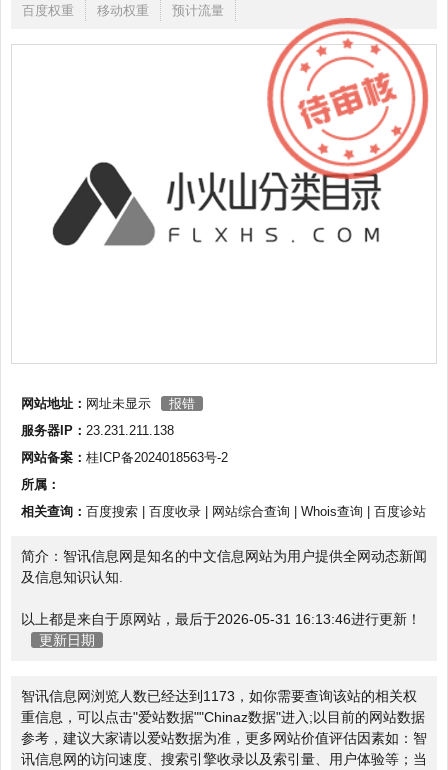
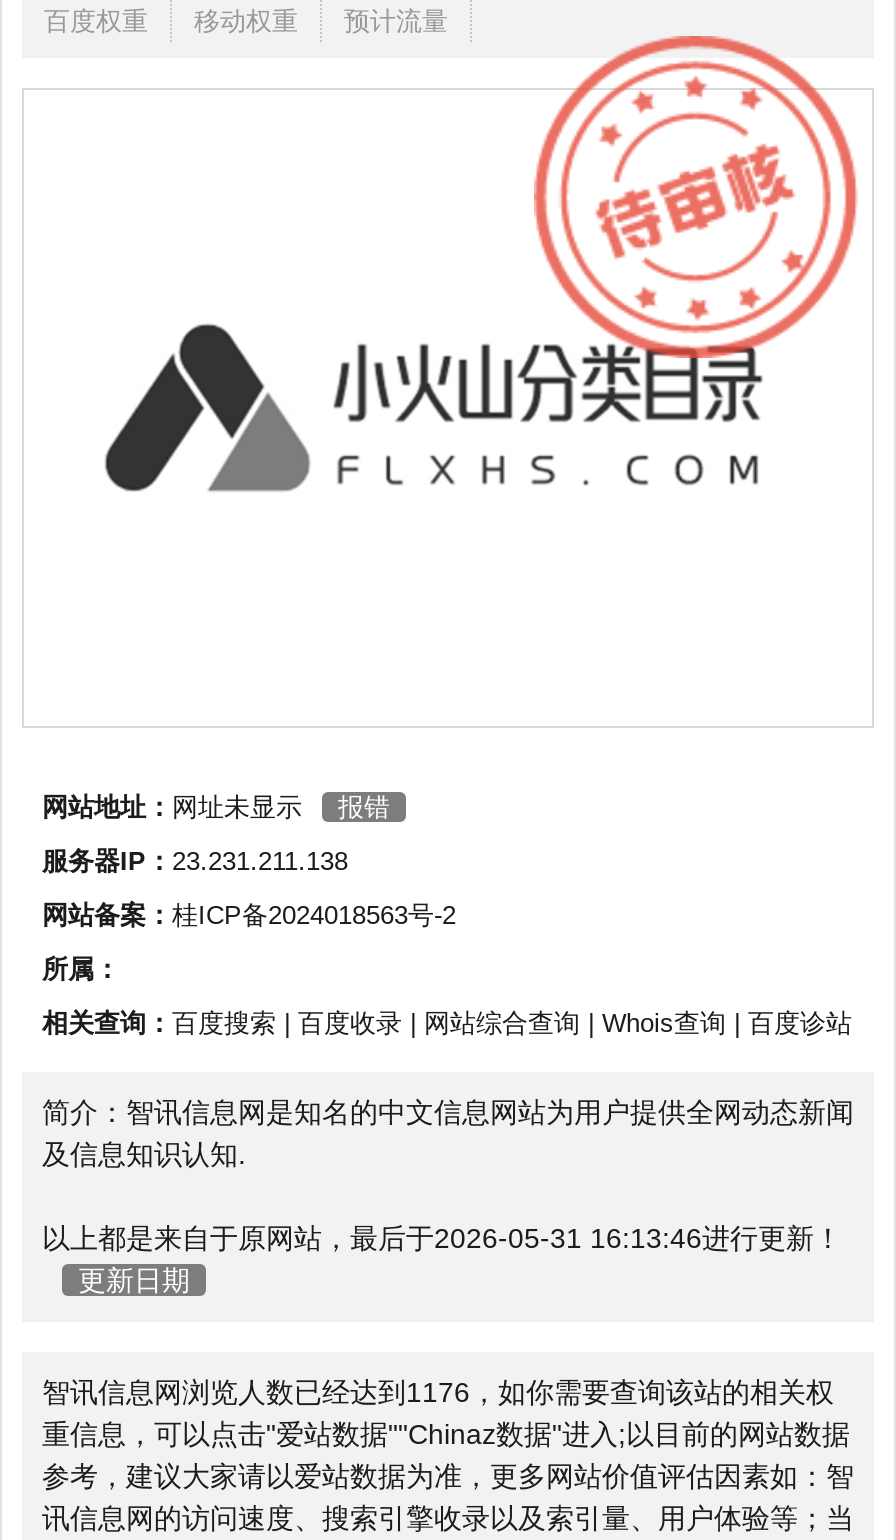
- 智讯信息网浏览人数已经达到1173，如你需要查询该站的相关权
+ 智讯信息网浏览人数已经达到1176，如你需要查询该站的相关权
